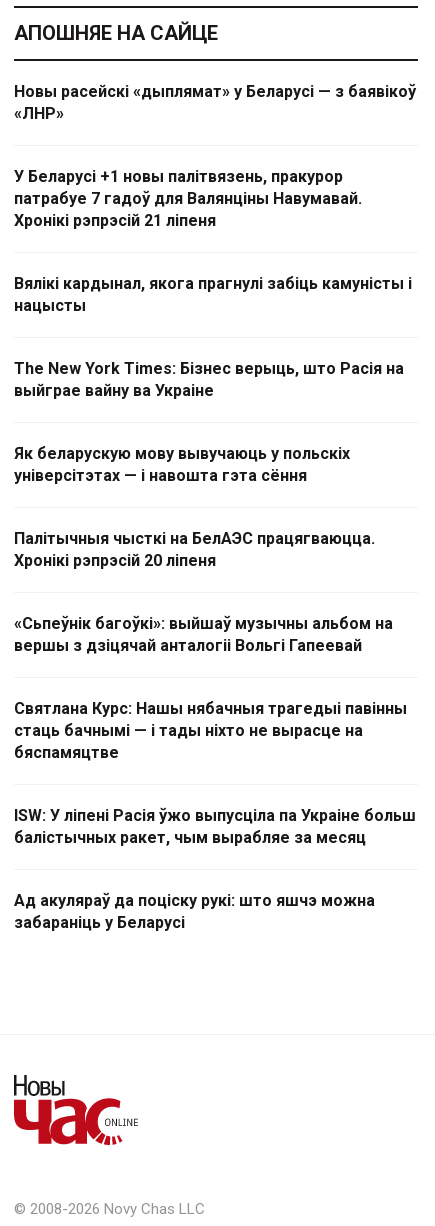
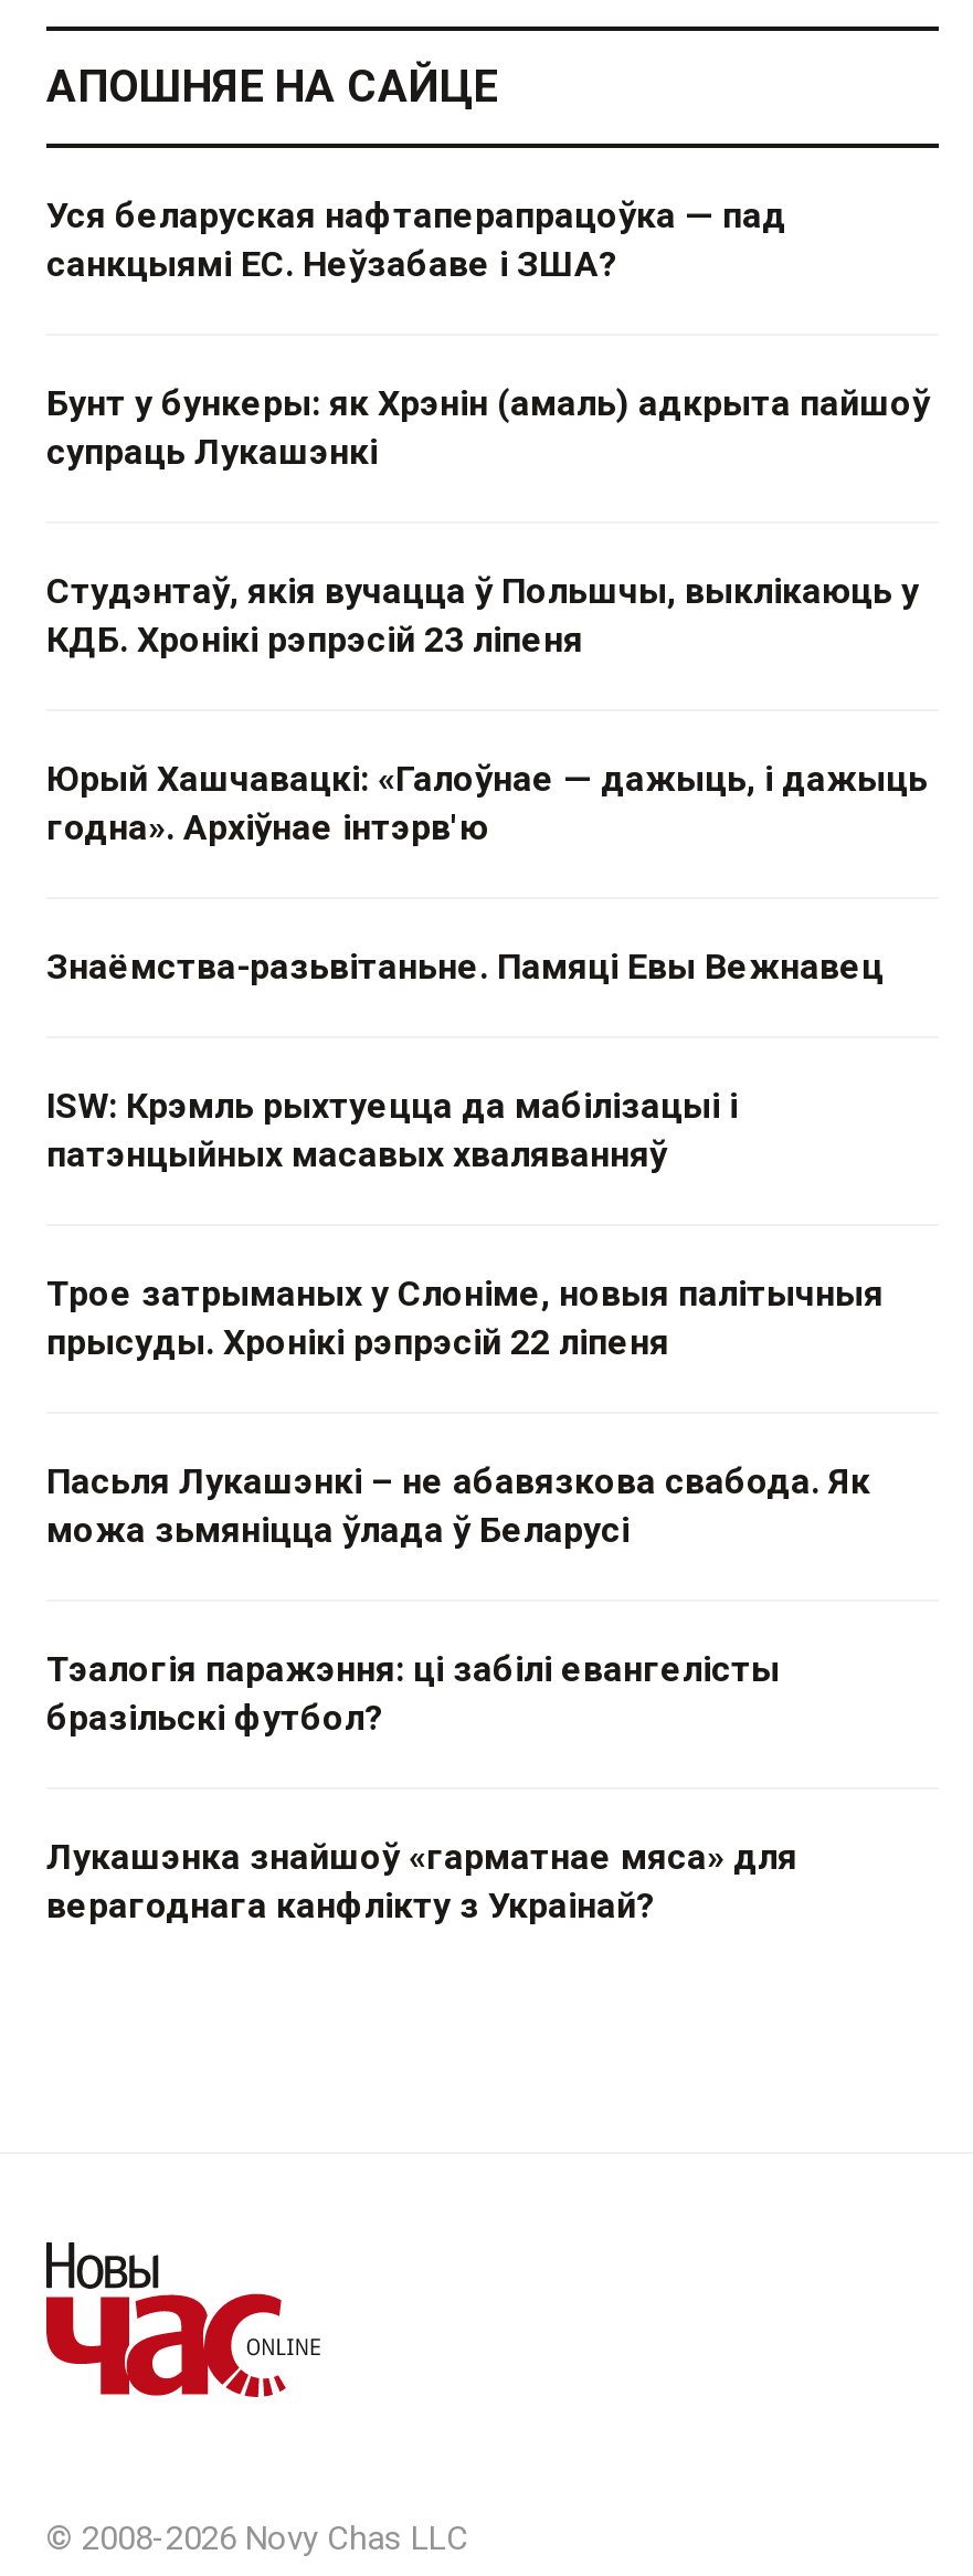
- Новы расейскі «дыплямат» у Беларусі — з баявікоў
- «ЛНР»
+ Уся беларуская нафтаперапрацоўка — пад
+ санкцыямі ЕС. Неўзабаве і ЗША?

- У Беларусі +1 новы палітвязень, пракурор
- патрабуе 7 гадоў для Валянціны Навумавай.
- Хронікі рэпрэсій 21 ліпеня
+ Бунт у бункеры: як Хрэнін (амаль) адкрыта пайшоў
+ супраць Лукашэнкі

- Вялікі кардынал, якога прагнулі забіць камуністы і
- нацысты
+ Студэнтаў, якія вучацца ў Польшчы, выклікаюць у
+ КДБ. Хронікі рэпрэсій 23 ліпеня

- The New York Times: Бізнес верыць, што Расія на
- выйграе вайну ва Украіне
+ Юрый Хашчавацкі: «Галоўнае — дажыць, і дажыць
+ годна». Архіўнае інтэрв'ю

- Як беларускую мову вывучаюць у польскіх
- універсітэтах — і навошта гэта сёння
+ Знаёмства-разьвітаньне. Памяці Евы Вежнавец

- Палітычныя чысткі на БелАЭС працягваюцца.
- Хронікі рэпрэсій 20 ліпеня
+ ISW: Крэмль рыхтуецца да мабілізацыі і
+ патэнцыйных масавых хваляванняў

- «Сьпеўнік багоўкі»: выйшаў музычны альбом на
- вершы з дзіцячай анталогіі Вольгі Гапеевай
+ Трое затрыманых у Слоніме, новыя палітычныя
+ прысуды. Хронікі рэпрэсій 22 ліпеня

- Святлана Курс: Нашы нябачныя трагедыі павінны
- стаць бачнымі — і тады ніхто не вырасце на
- бяспамяцтве
+ Пасьля Лукашэнкі – не абавязкова свабода. Як
+ можа зьмяніцца ўлада ў Беларусі

- ISW: У ліпені Расія ўжо выпусціла па Украіне больш
- балістычных ракет, чым вырабляе за месяц
+ Тэалогія паражэння: ці забілі евангелісты
+ бразільскі футбол?

- Ад акуляраў да поціску рукі: што яшчэ можна
- забараніць у Беларусі
+ Лукашэнка знайшоў «гарматнае мяса» для
+ верагоднага канфлікту з Украінай?
